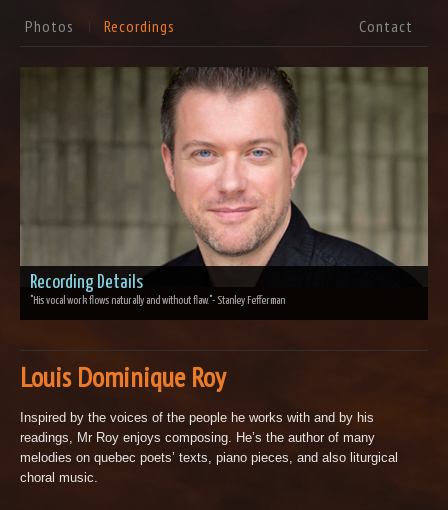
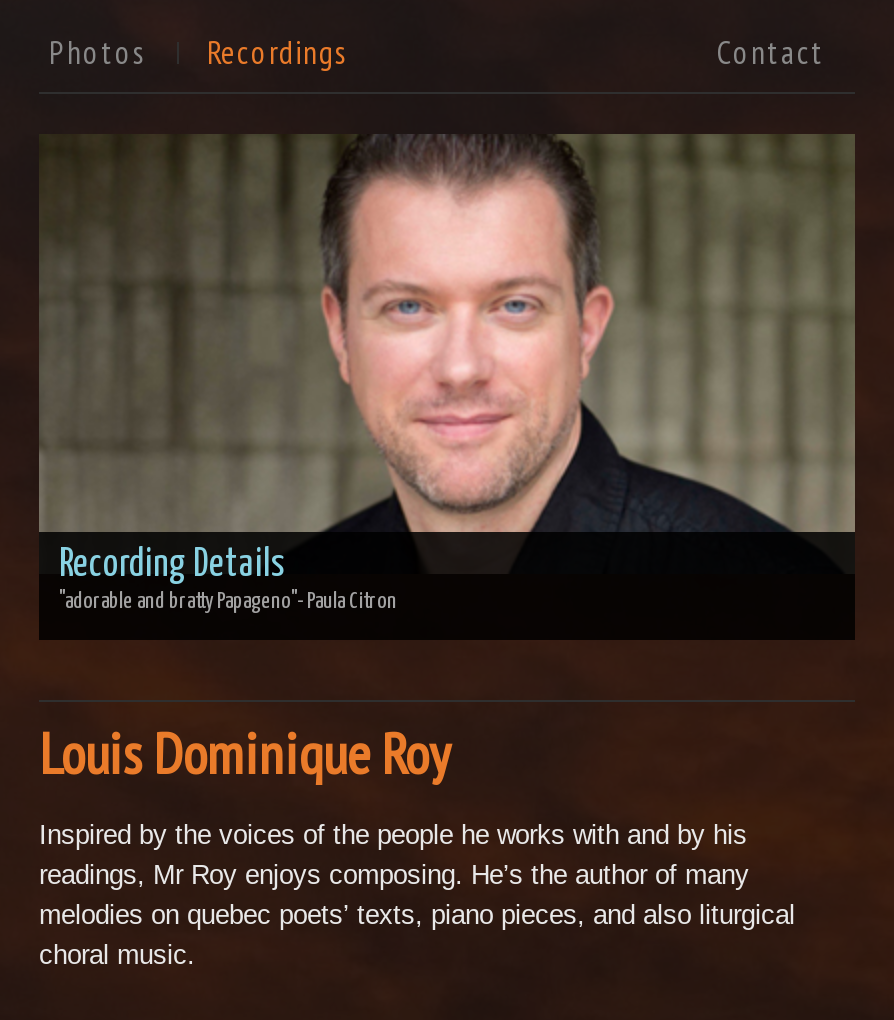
- "His vocal work flows naturally and without flaw."- Stanley Fefferman
+ "adorable and bratty Papageno"- Paula Citron
